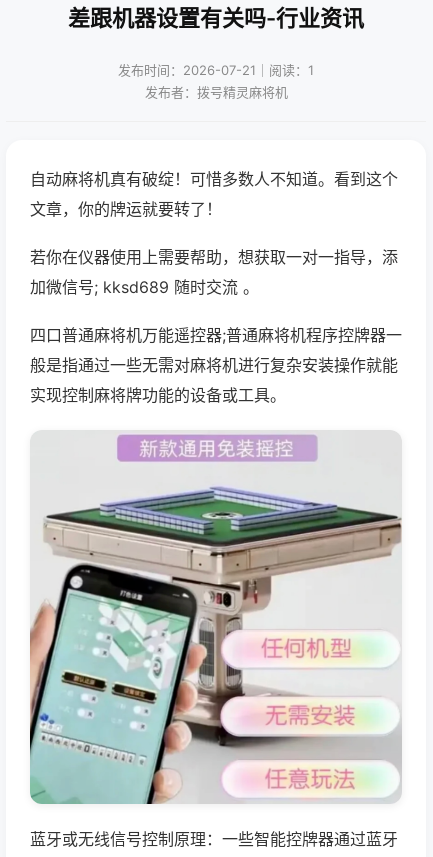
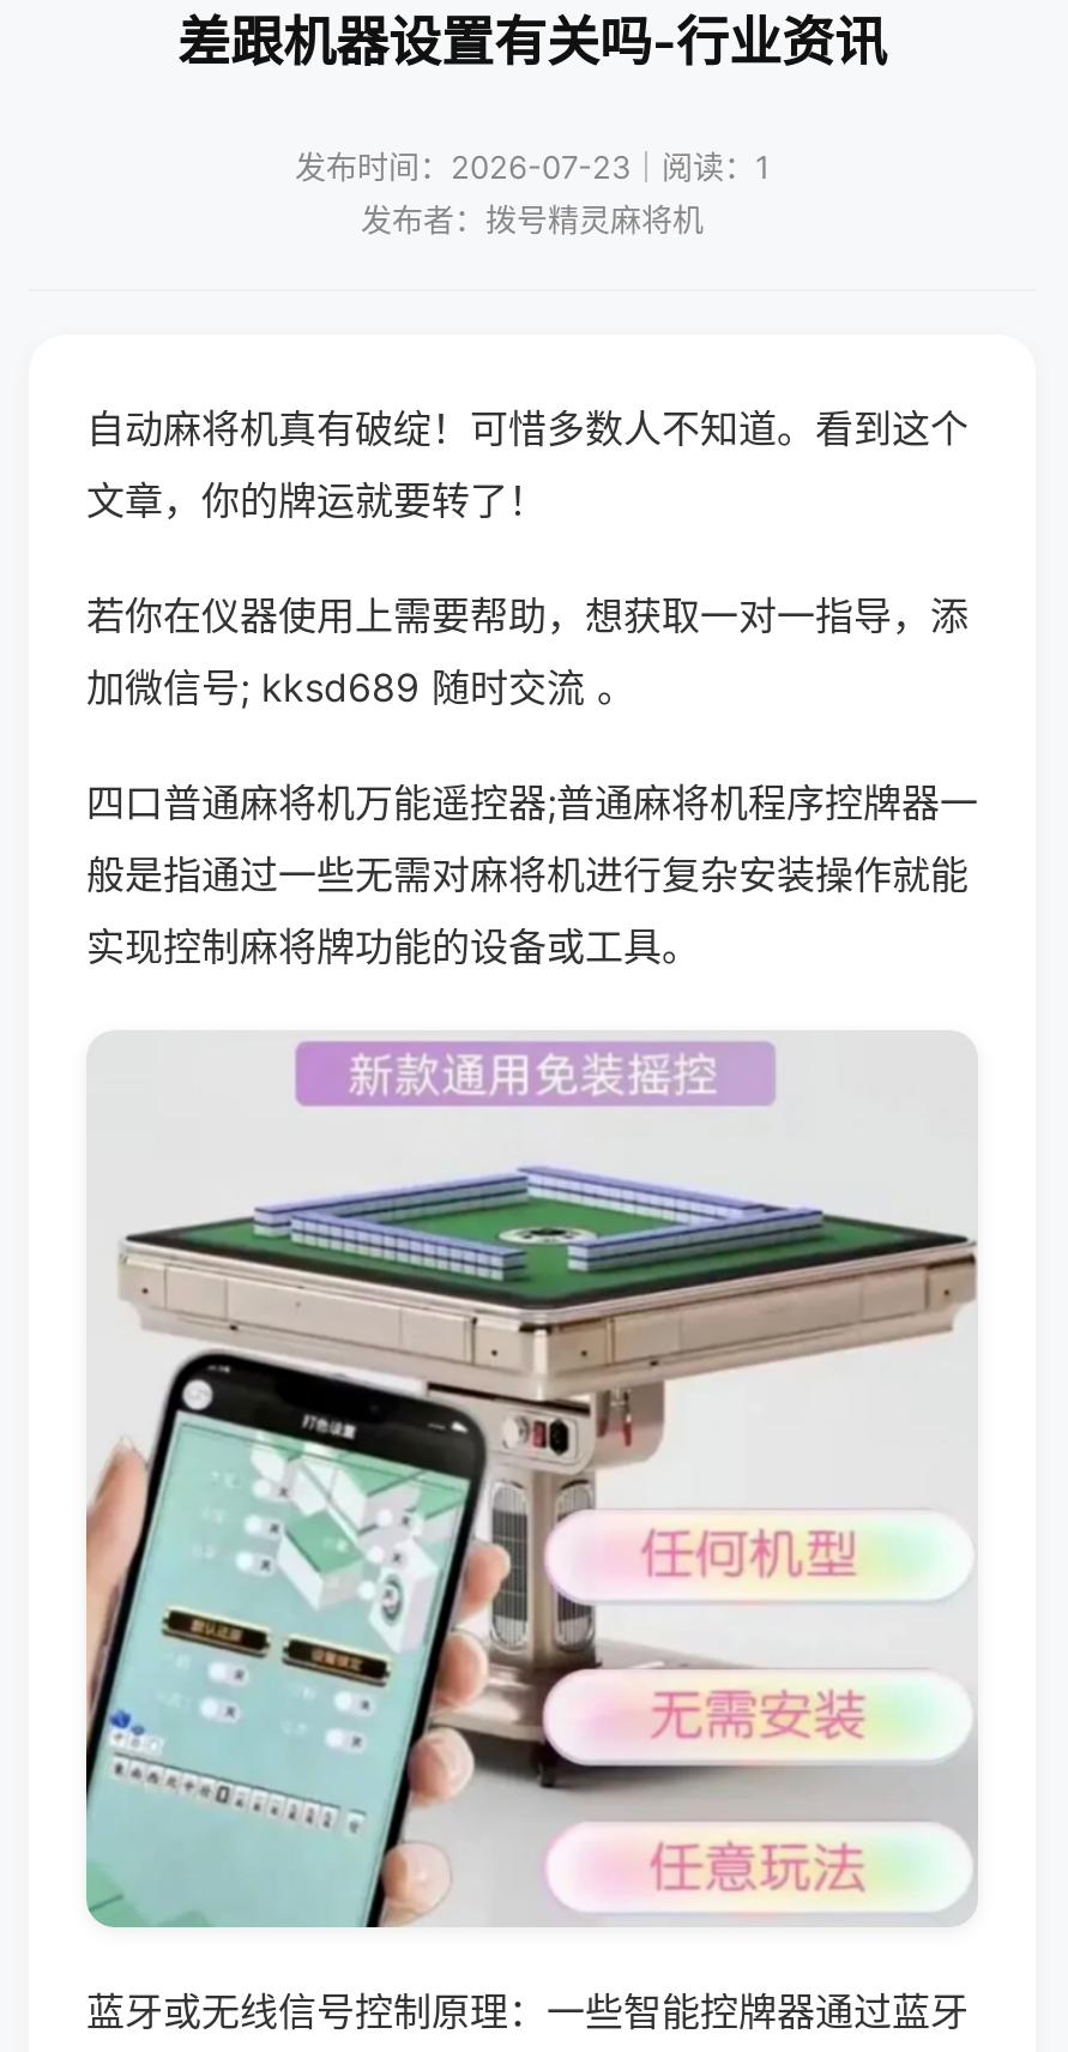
- 发布时间：2026-07-21｜阅读：1
+ 发布时间：2026-07-23｜阅读：1
